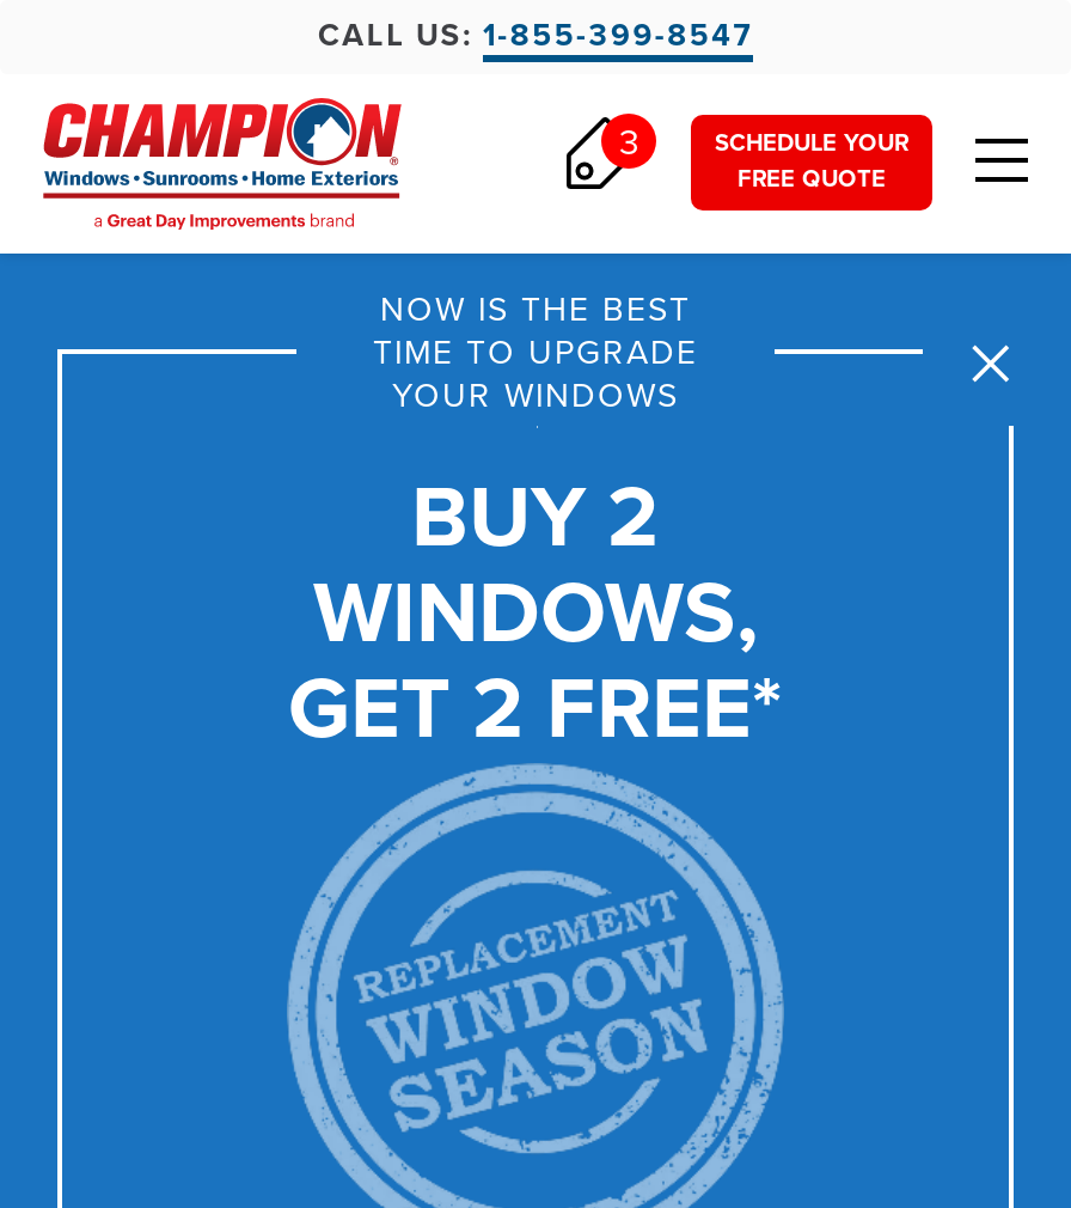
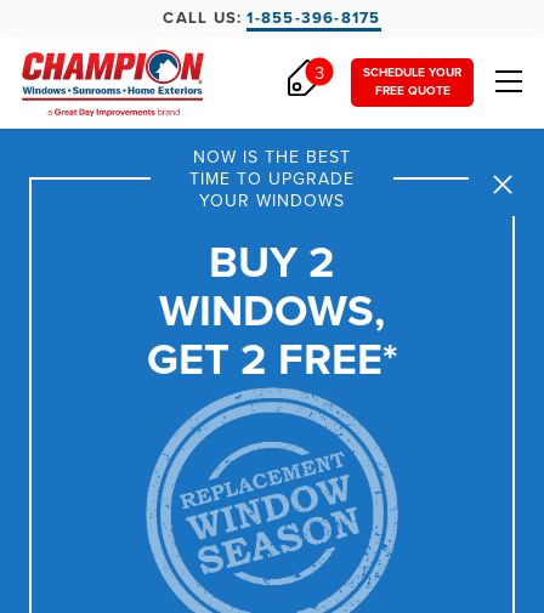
- CALL US: 1-855-399-8547
+ CALL US: 1-855-396-8175
